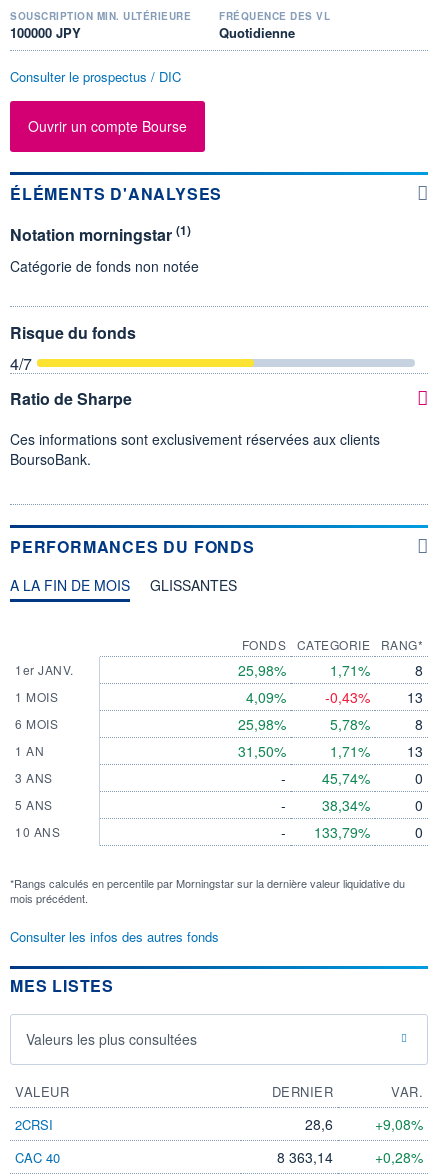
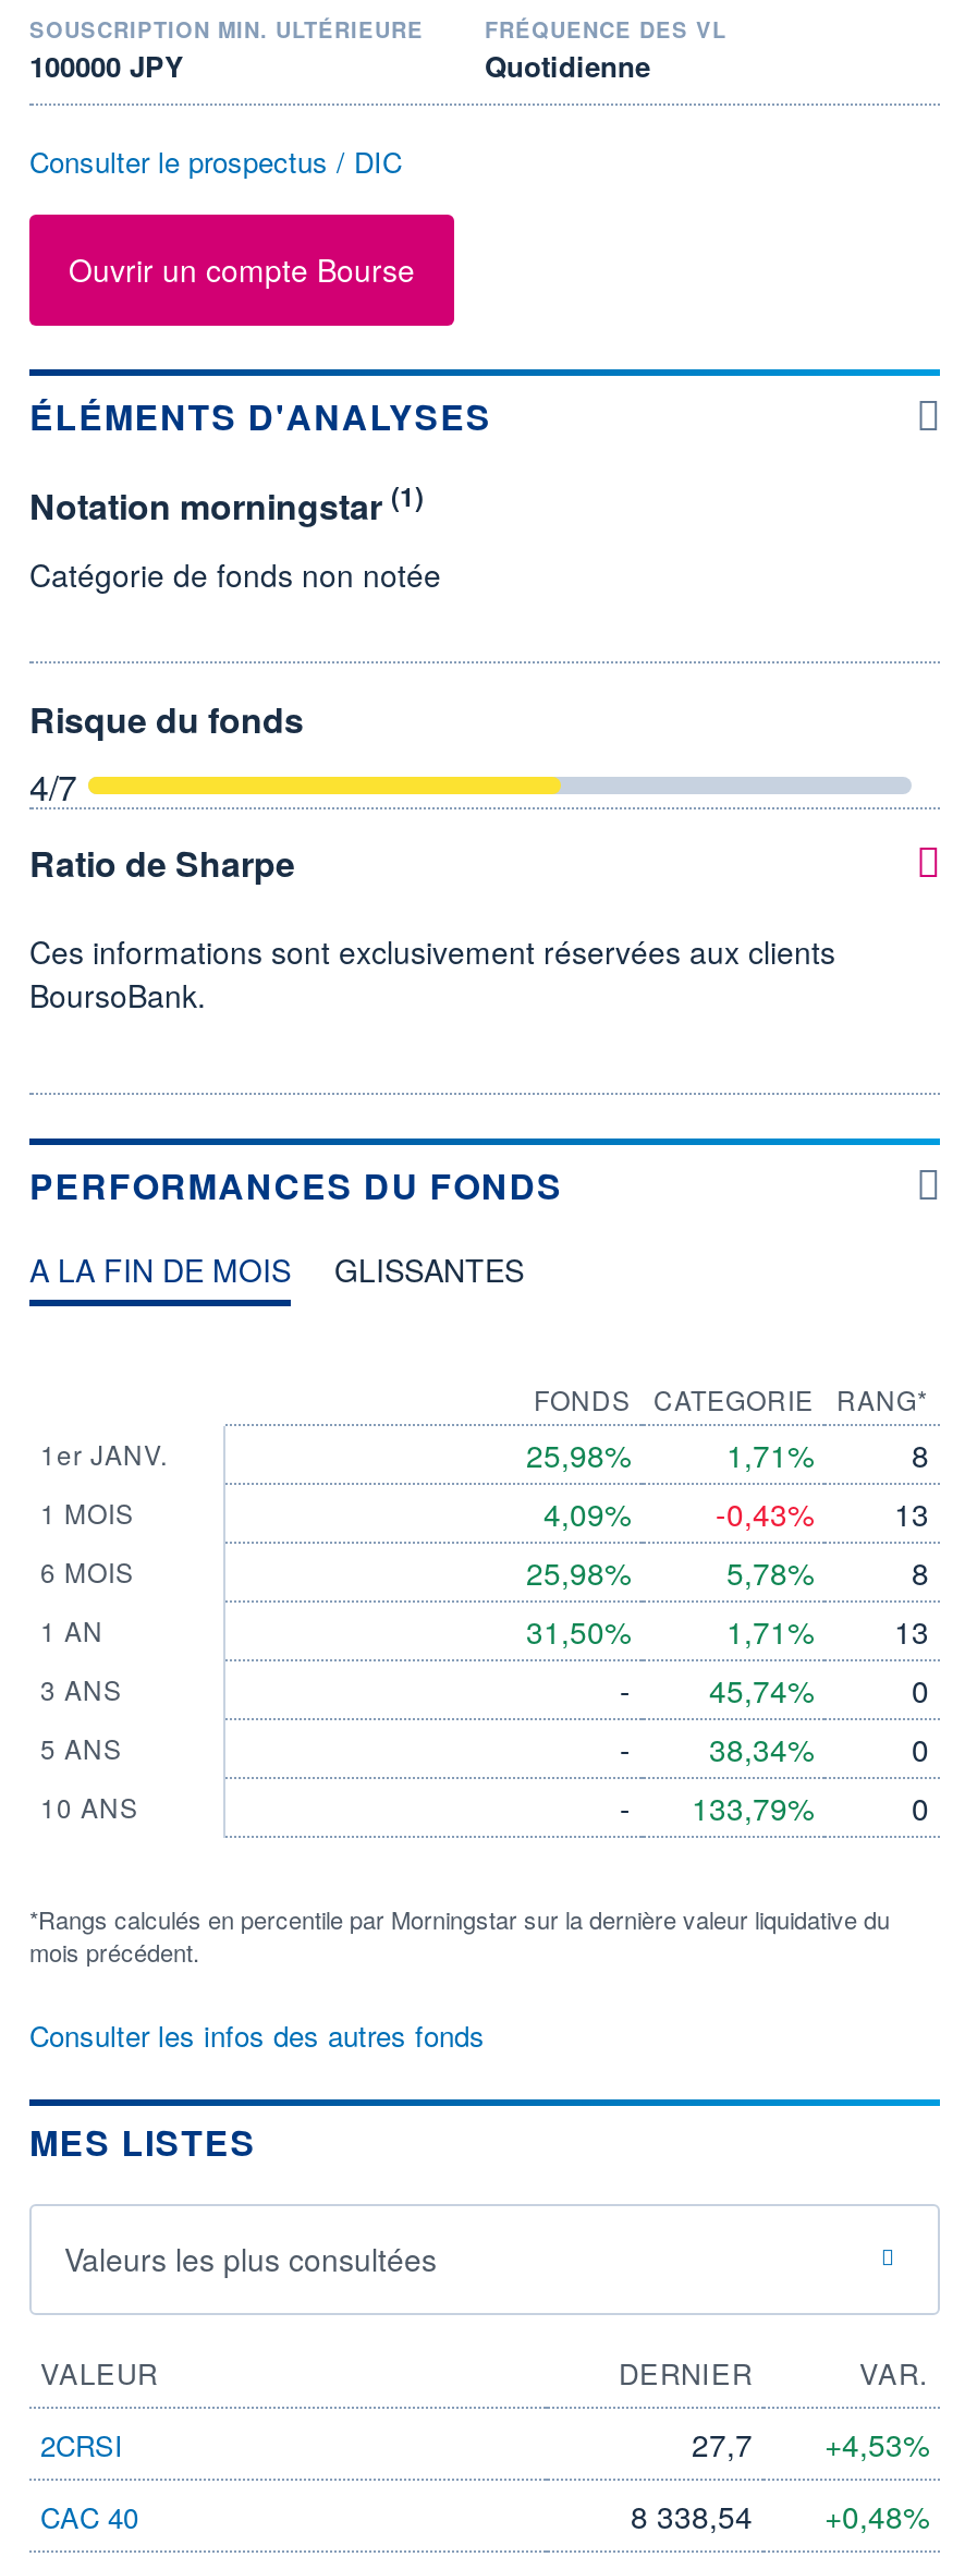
- 28,6
+ 27,7

- +9,08%
+ +4,53%

- 8 363,14
+ 8 338,54

- +0,28%
+ +0,48%
